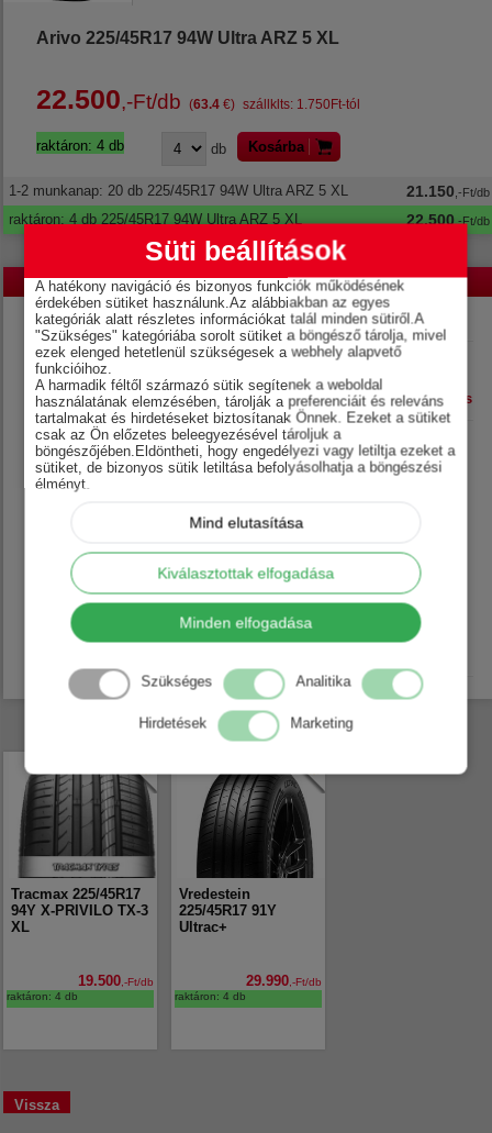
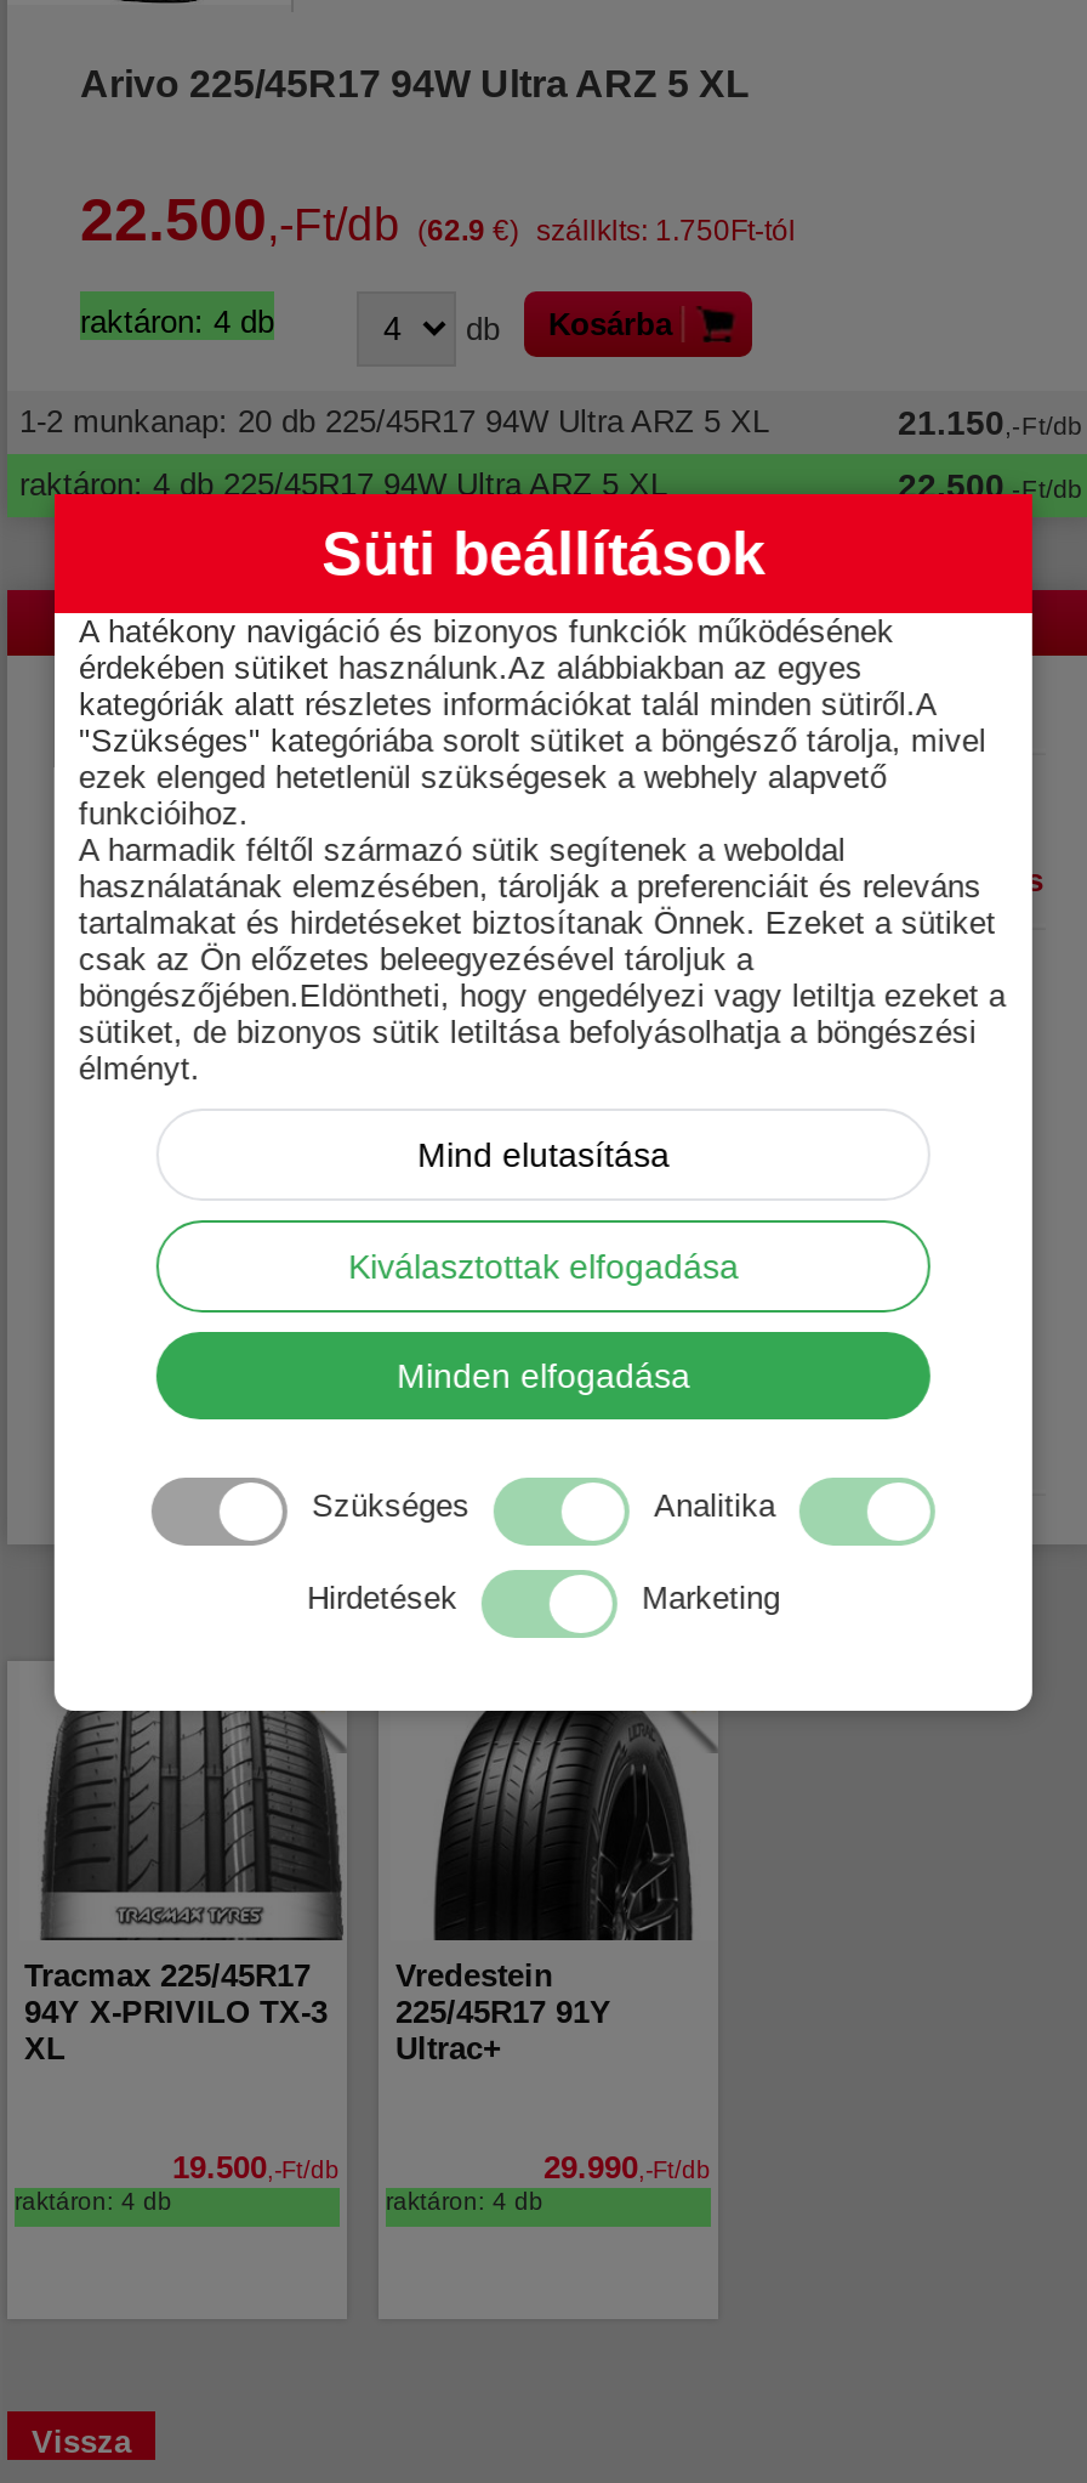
- 22.500,-Ft/db (63.4€) szállklts: 1.750Ft-tól
+ 22.500,-Ft/db (62.9€) szállklts: 1.750Ft-tól
